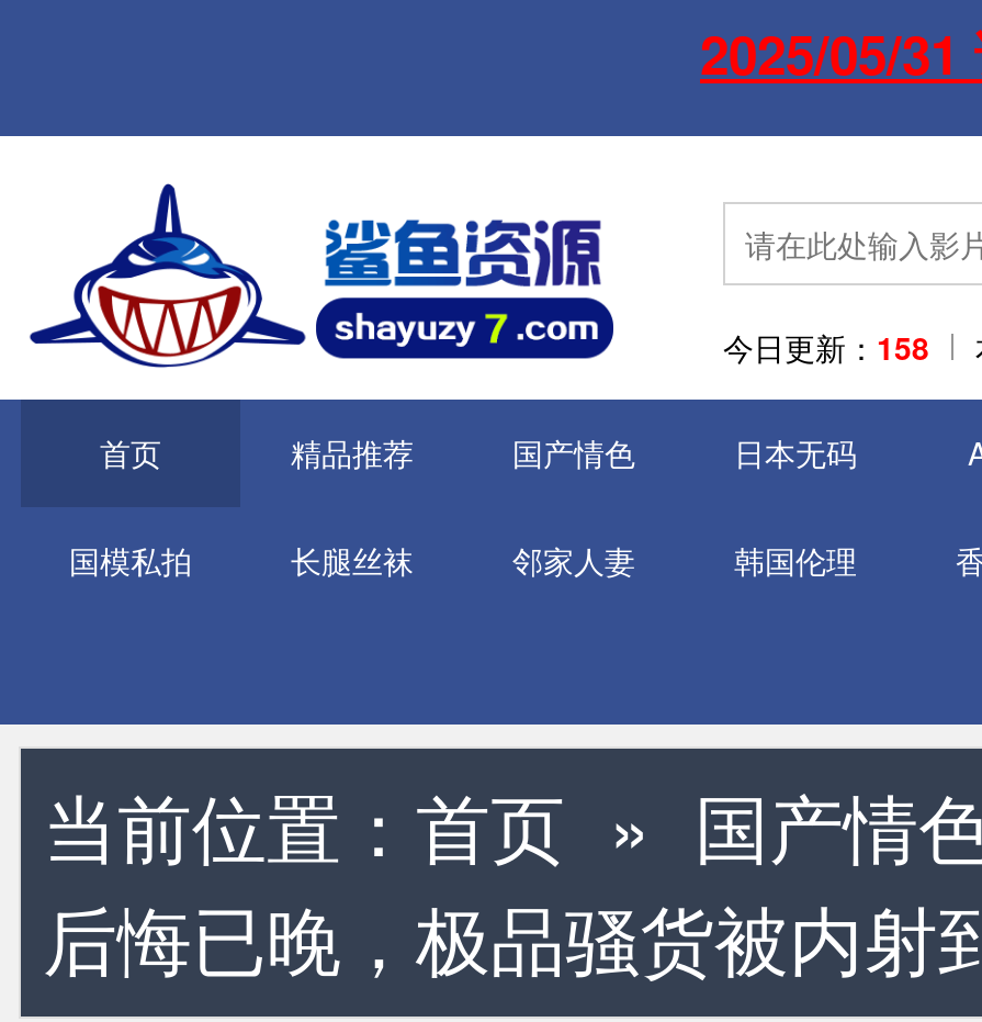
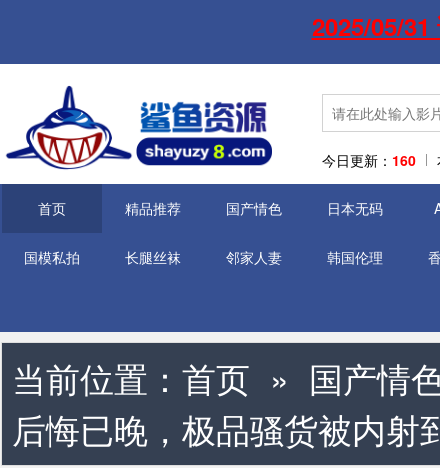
- 今日更新：158
+ 今日更新：160
